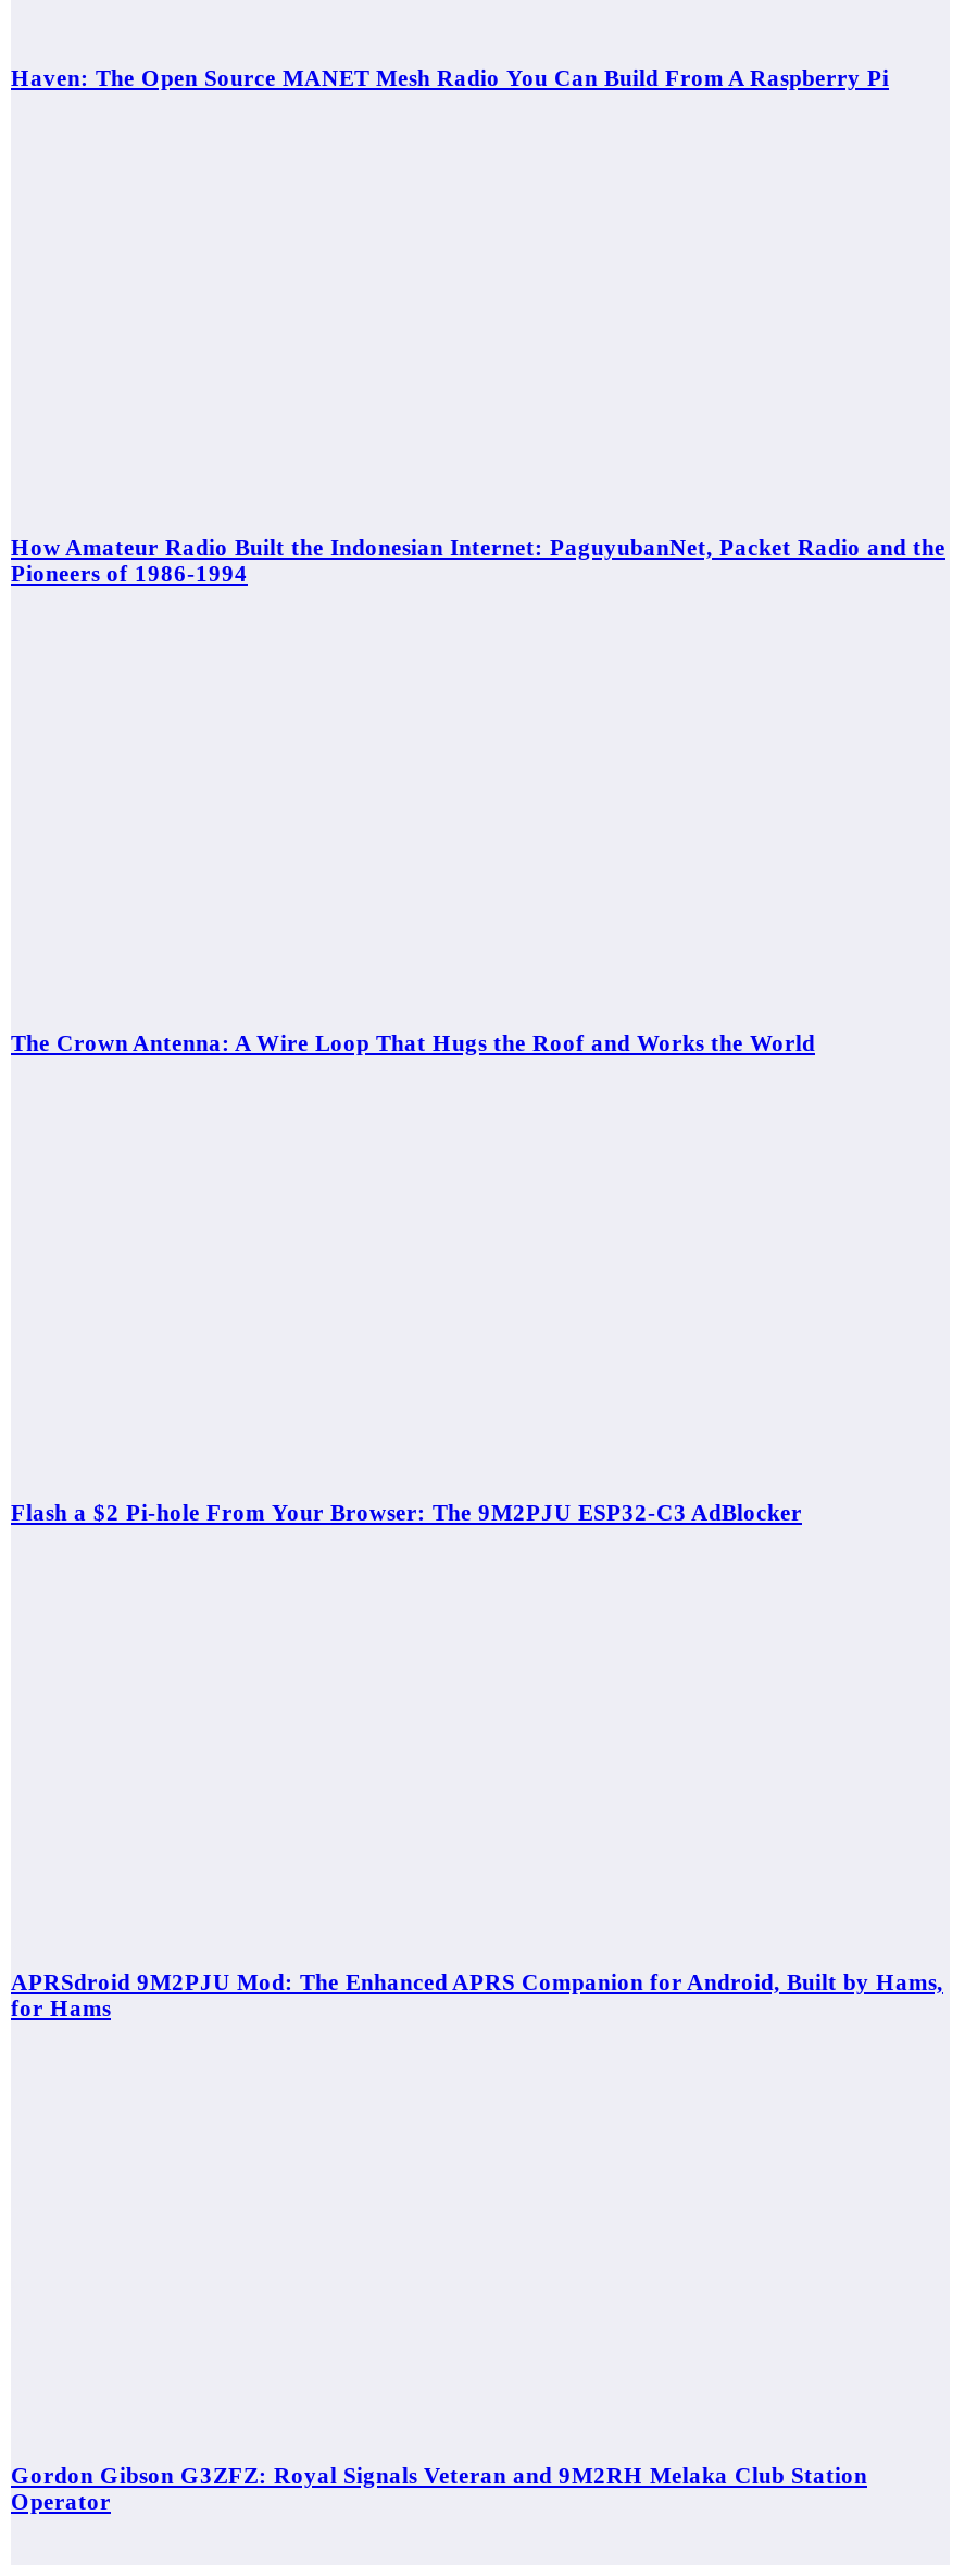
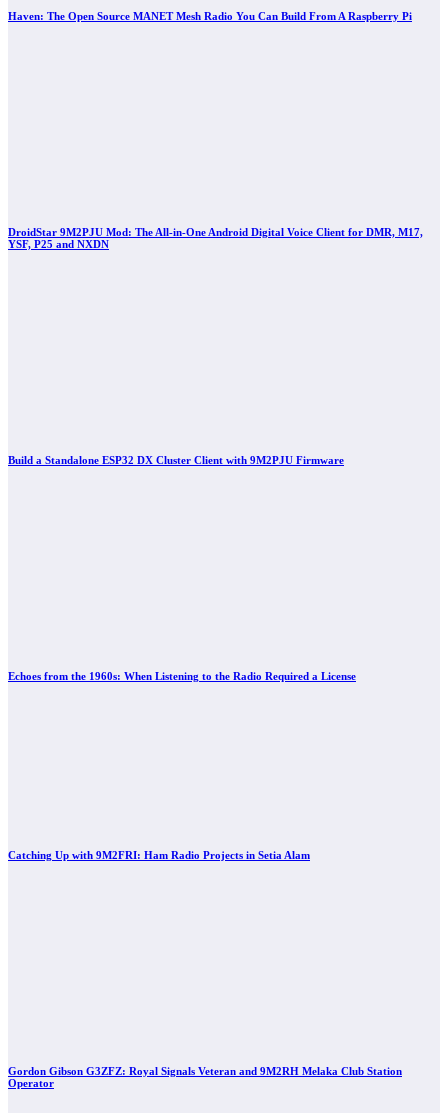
- How Amateur Radio Built the Indonesian Internet: PaguyubanNet, Packet Radio and the
- Pioneers of 1986-1994
+ DroidStar 9M2PJU Mod: The All-in-One Android Digital Voice Client for DMR, M17,
+ YSF, P25 and NXDN

- The Crown Antenna: A Wire Loop That Hugs the Roof and Works the World
+ Build a Standalone ESP32 DX Cluster Client with 9M2PJU Firmware

- Flash a $2 Pi-hole From Your Browser: The 9M2PJU ESP32-C3 AdBlocker
+ Echoes from the 1960s: When Listening to the Radio Required a License

- APRSdroid 9M2PJU Mod: The Enhanced APRS Companion for Android, Built by Hams,
- for Hams
+ Catching Up with 9M2FRI: Ham Radio Projects in Setia Alam
